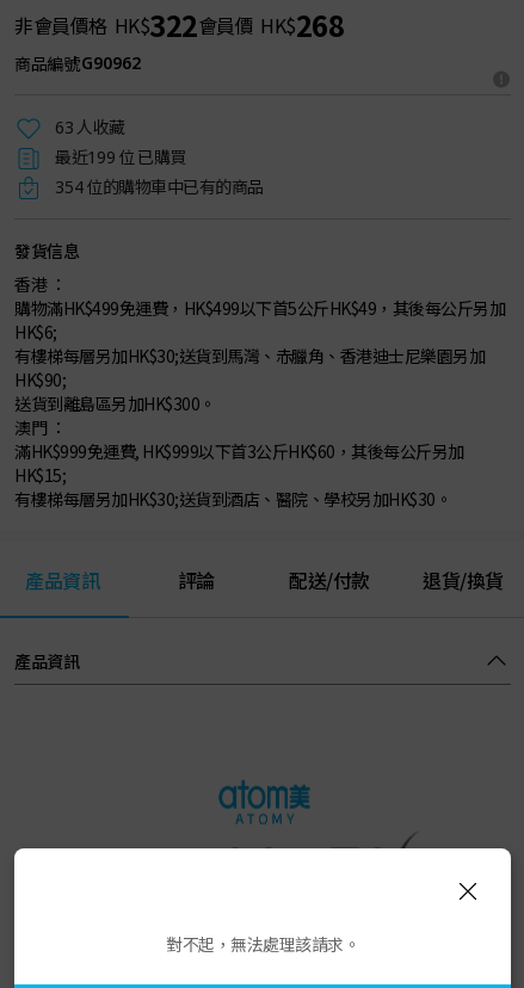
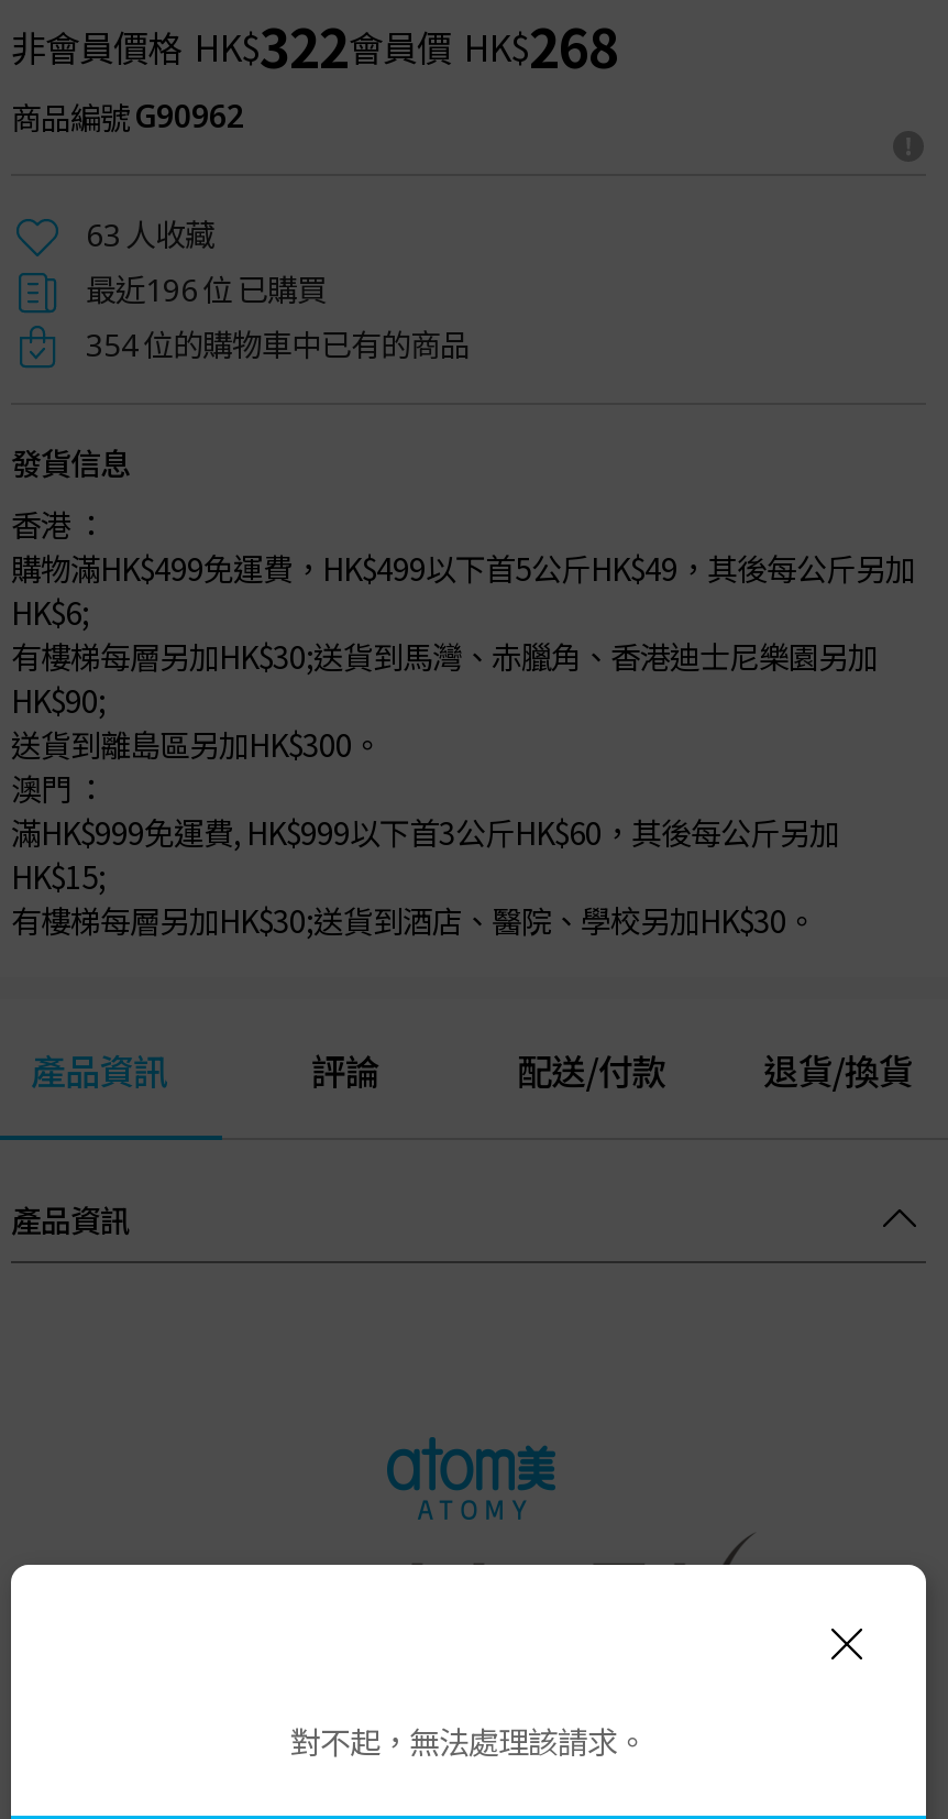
- 最近199 位 已購買
+ 最近196 位 已購買
